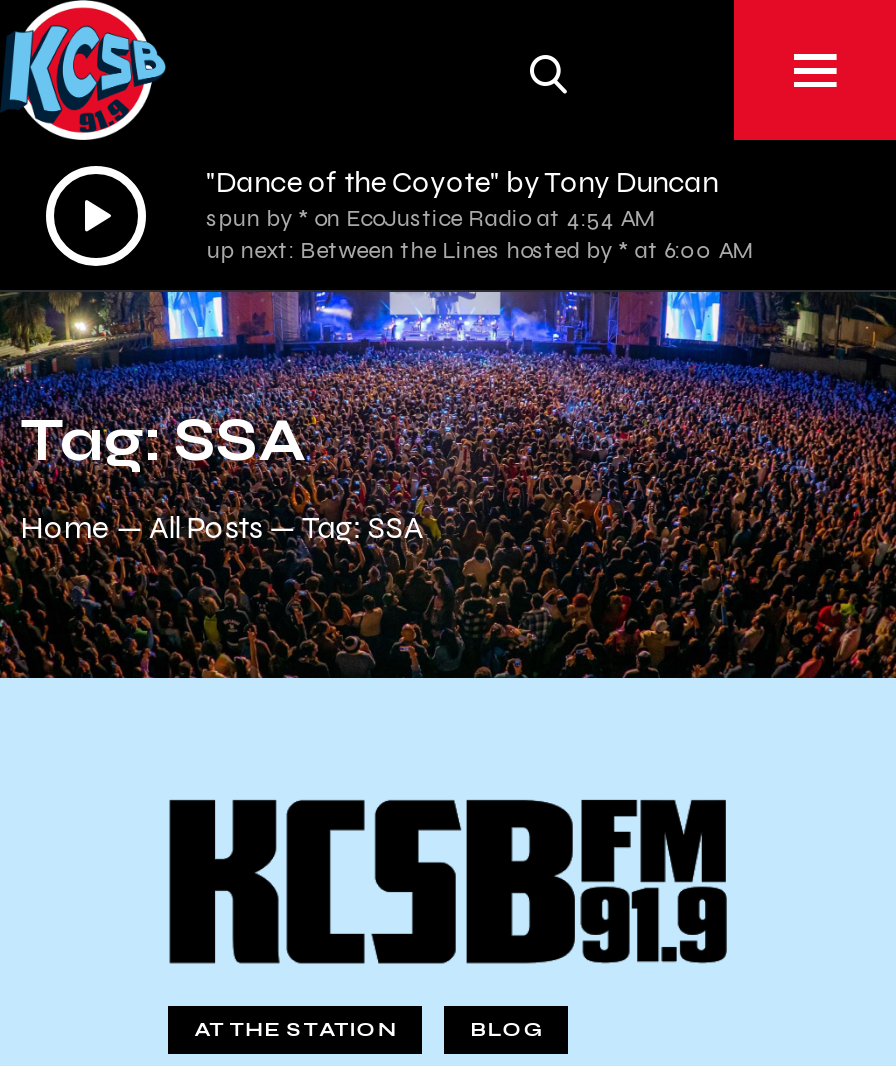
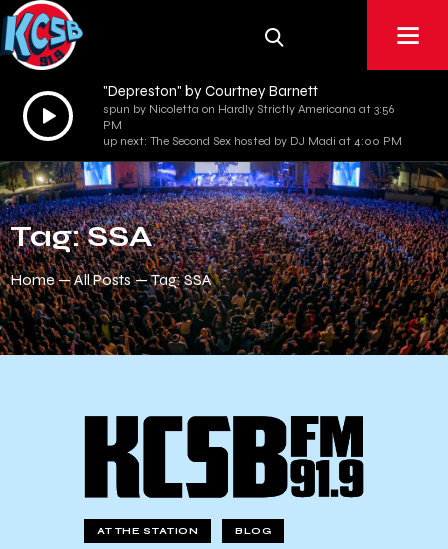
- "Dance of the Coyote" by Tony Duncan
- spun by * on EcoJustice Radio at 4:54 AM
- up next: Between the Lines hosted by * at 6:00 AM
+ "Depreston" by Courtney Barnett
+ spun by Nicoletta on Hardly Strictly Americana at 3:56
+ PM
+ up next: The Second Sex hosted by DJ Madi at 4:00 PM
